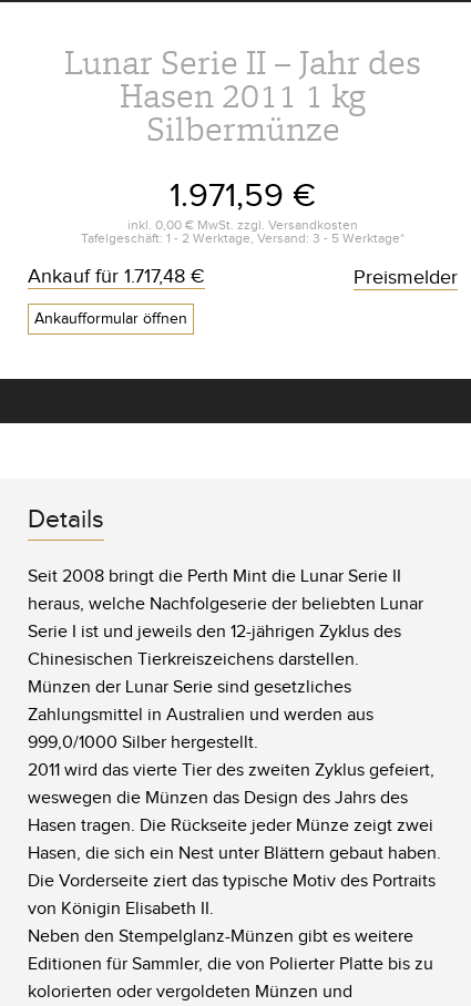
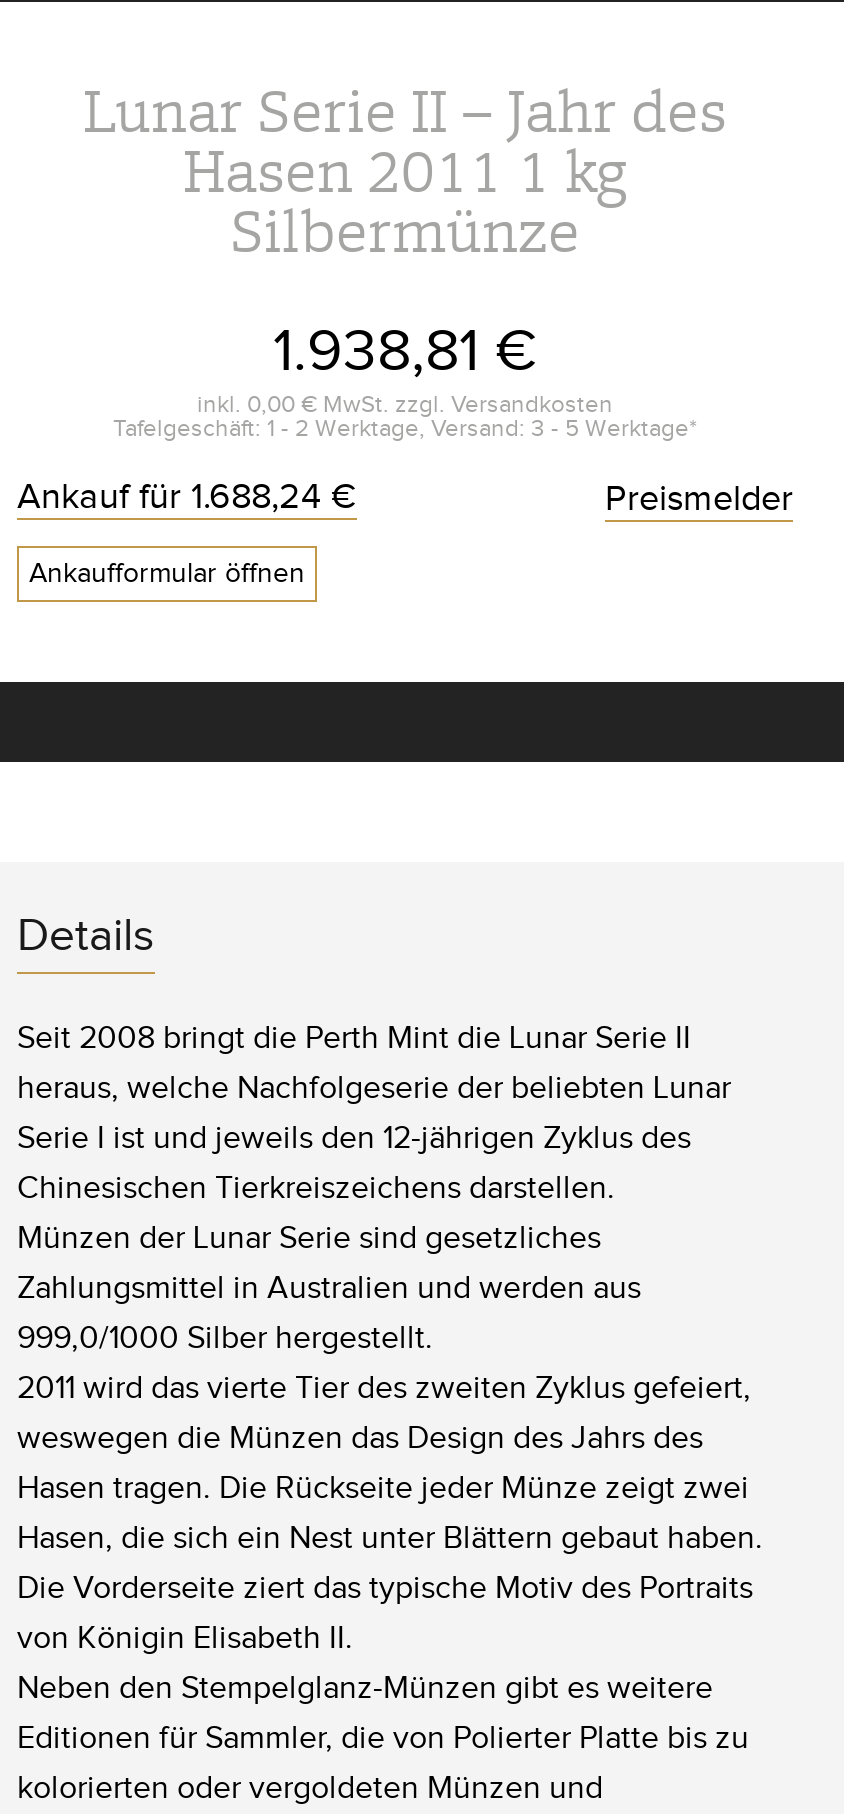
- 1.971,59 €
+ 1.938,81 €

- Ankauf für 1.717,48 €
+ Ankauf für 1.688,24 €
